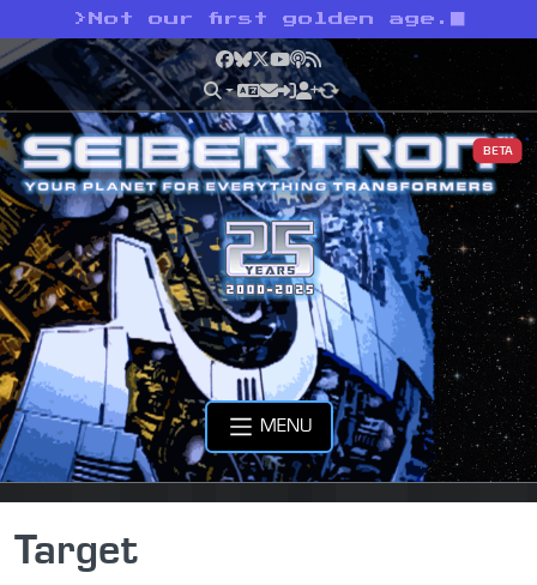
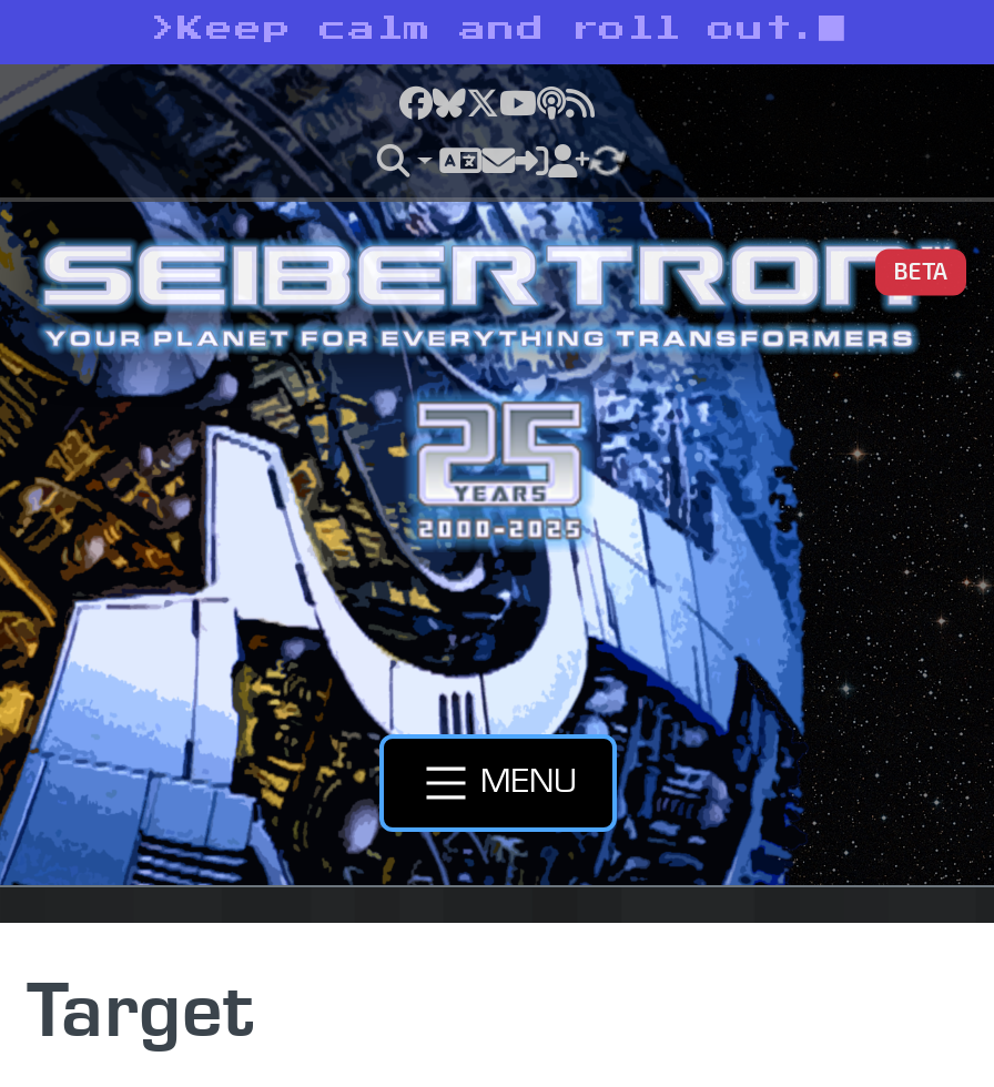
- > Not our first golden age.
+ > Keep calm and roll out.
